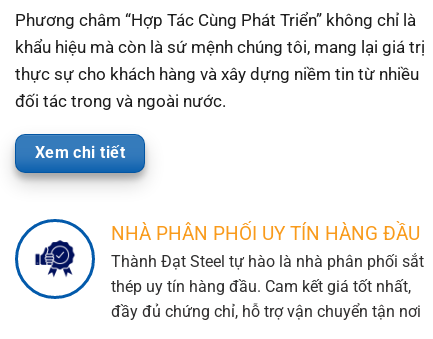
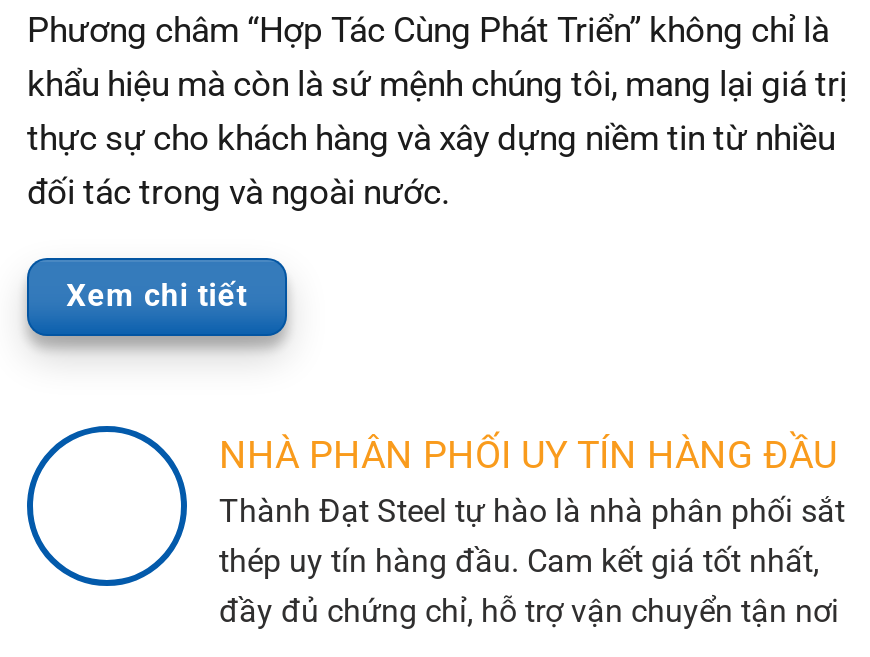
- [image]
